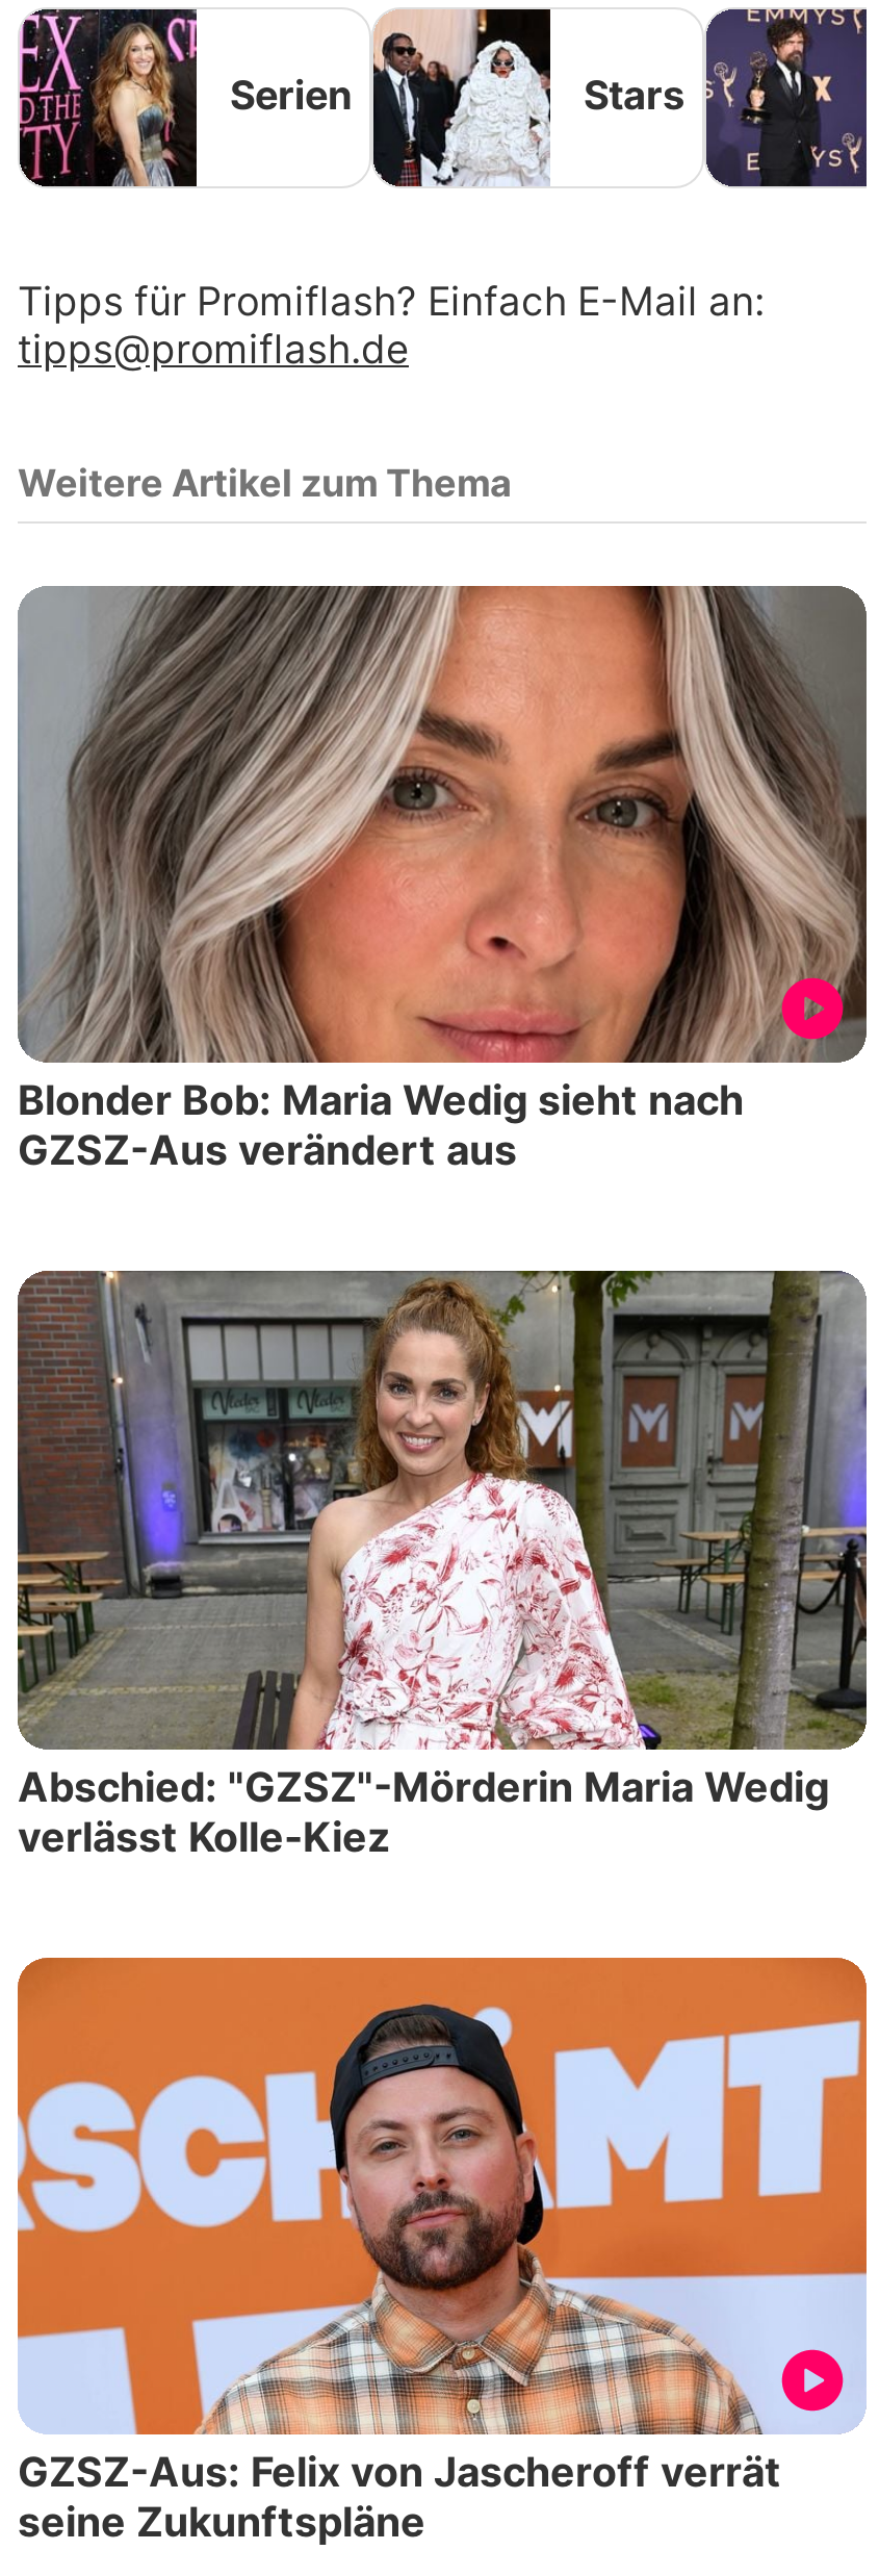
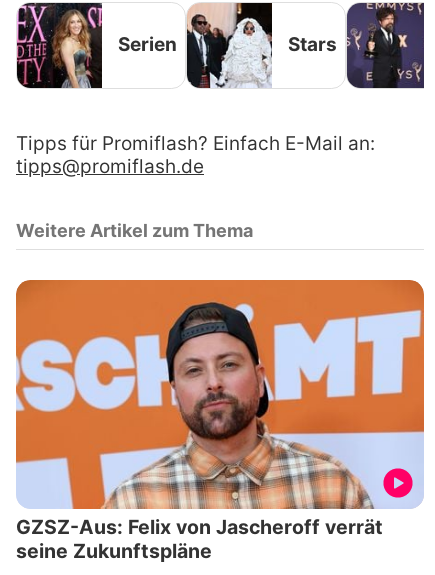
- [image]
- Blonder Bob: Maria Wedig sieht nach
- GZSZ-Aus verändert aus

- [image]
- Abschied: "GZSZ"-Mörderin Maria Wedig
- verlässt Kolle-Kiez
